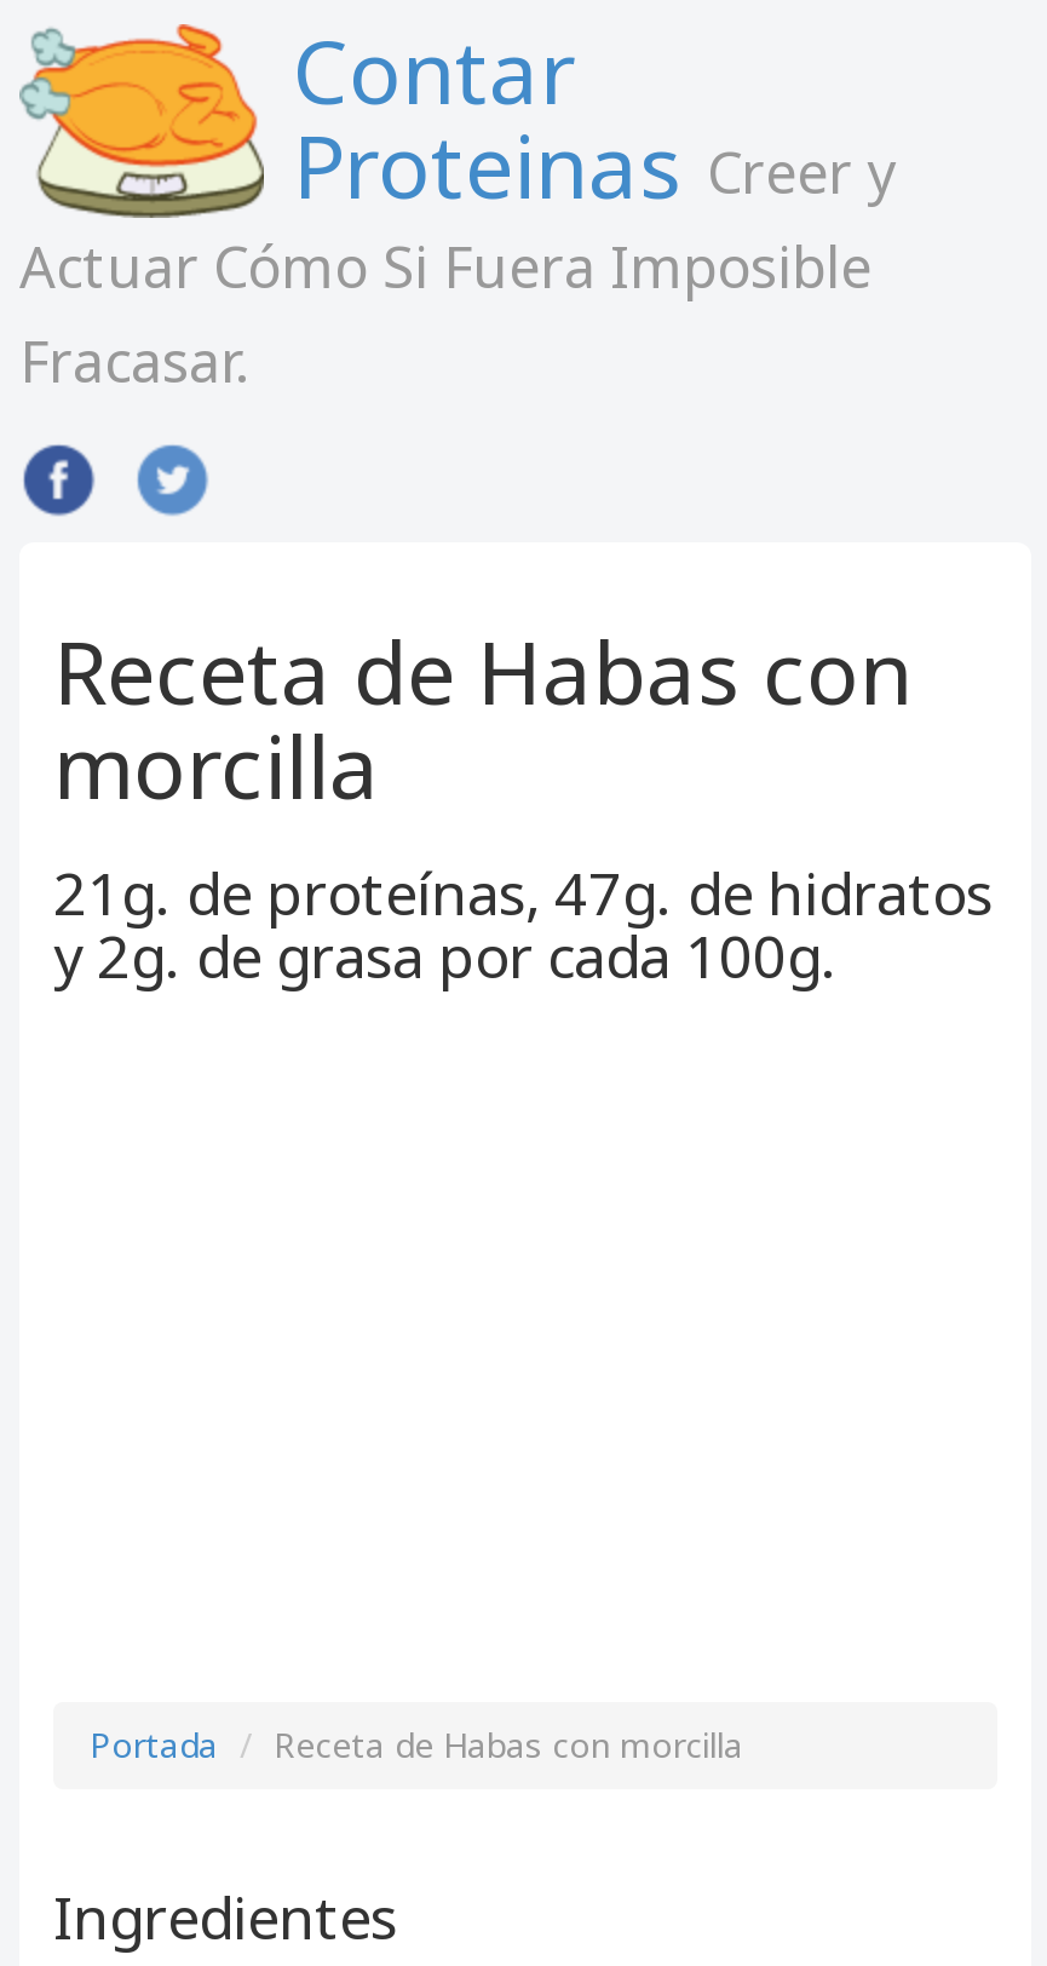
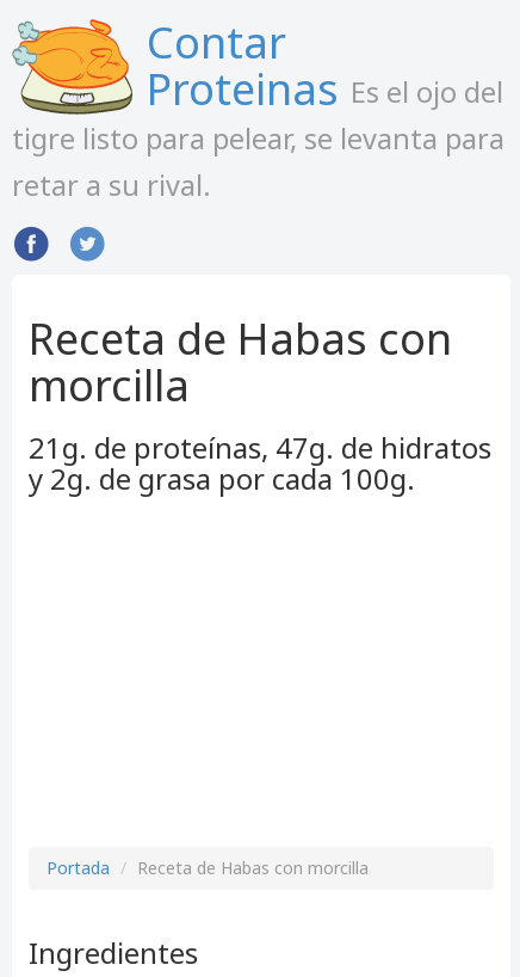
- Proteinas Creer y
- Actuar Cómo Si Fuera Imposible
- Fracasar.
+ Proteinas Es el ojo del
+ tigre listo para pelear, se levanta para
+ retar a su rival.
